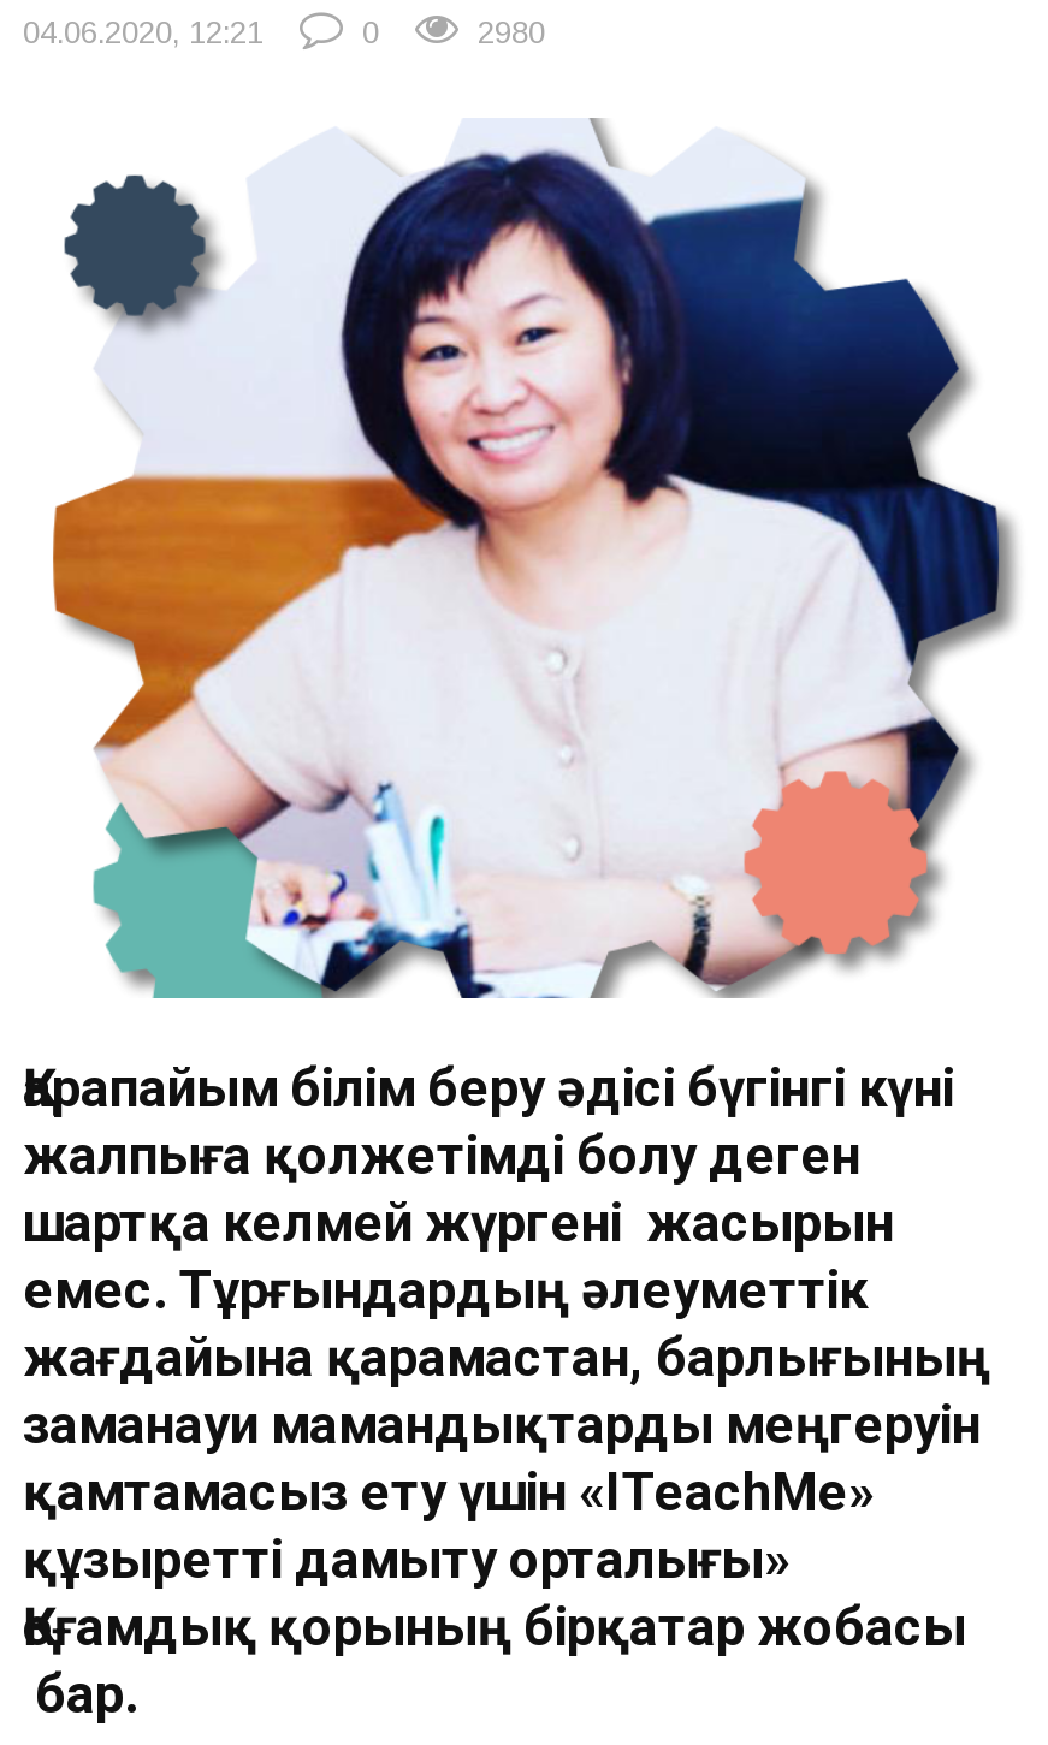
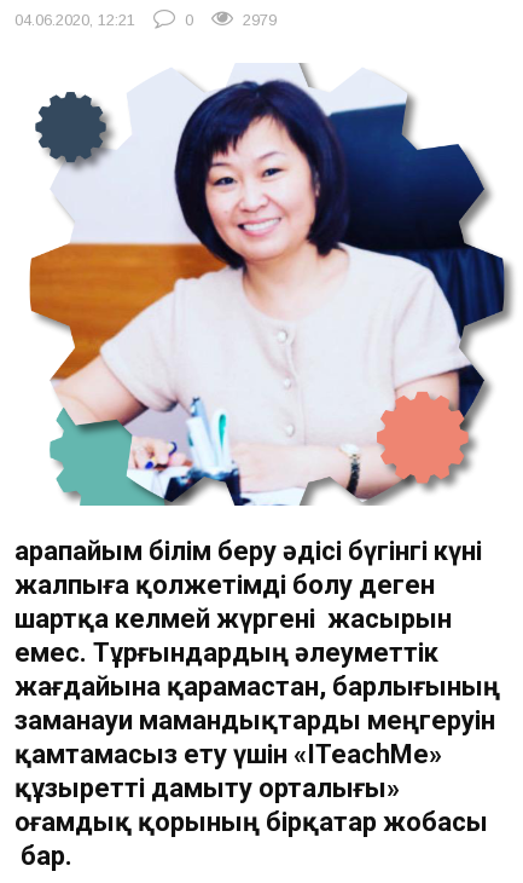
- 2980
+ 2979
